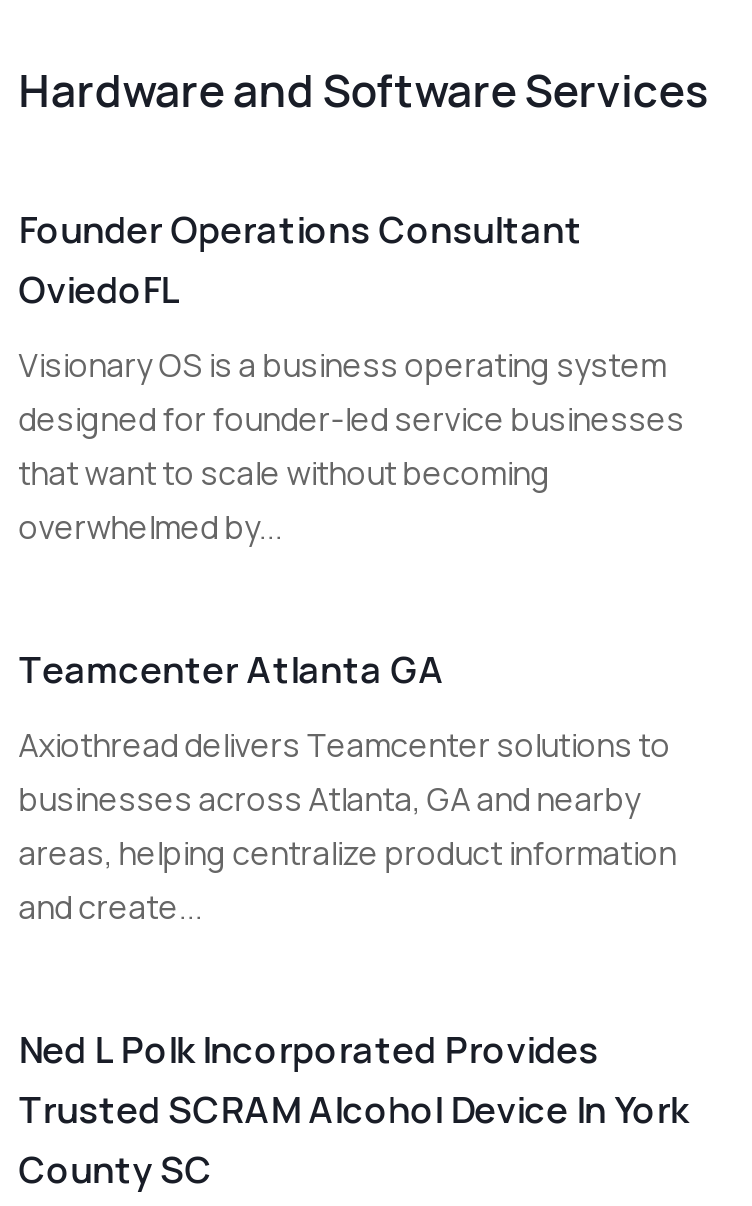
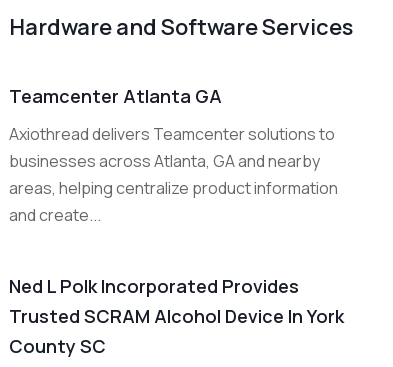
- Founder Operations Consultant
- OviedoFL
- Visionary OS is a business operating system
- designed for founder-led service businesses
- that want to scale without becoming
- overwhelmed by...
